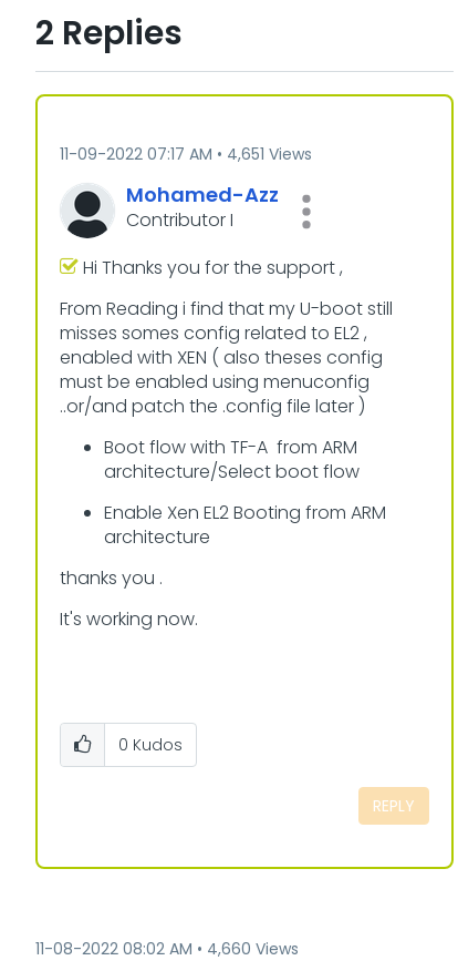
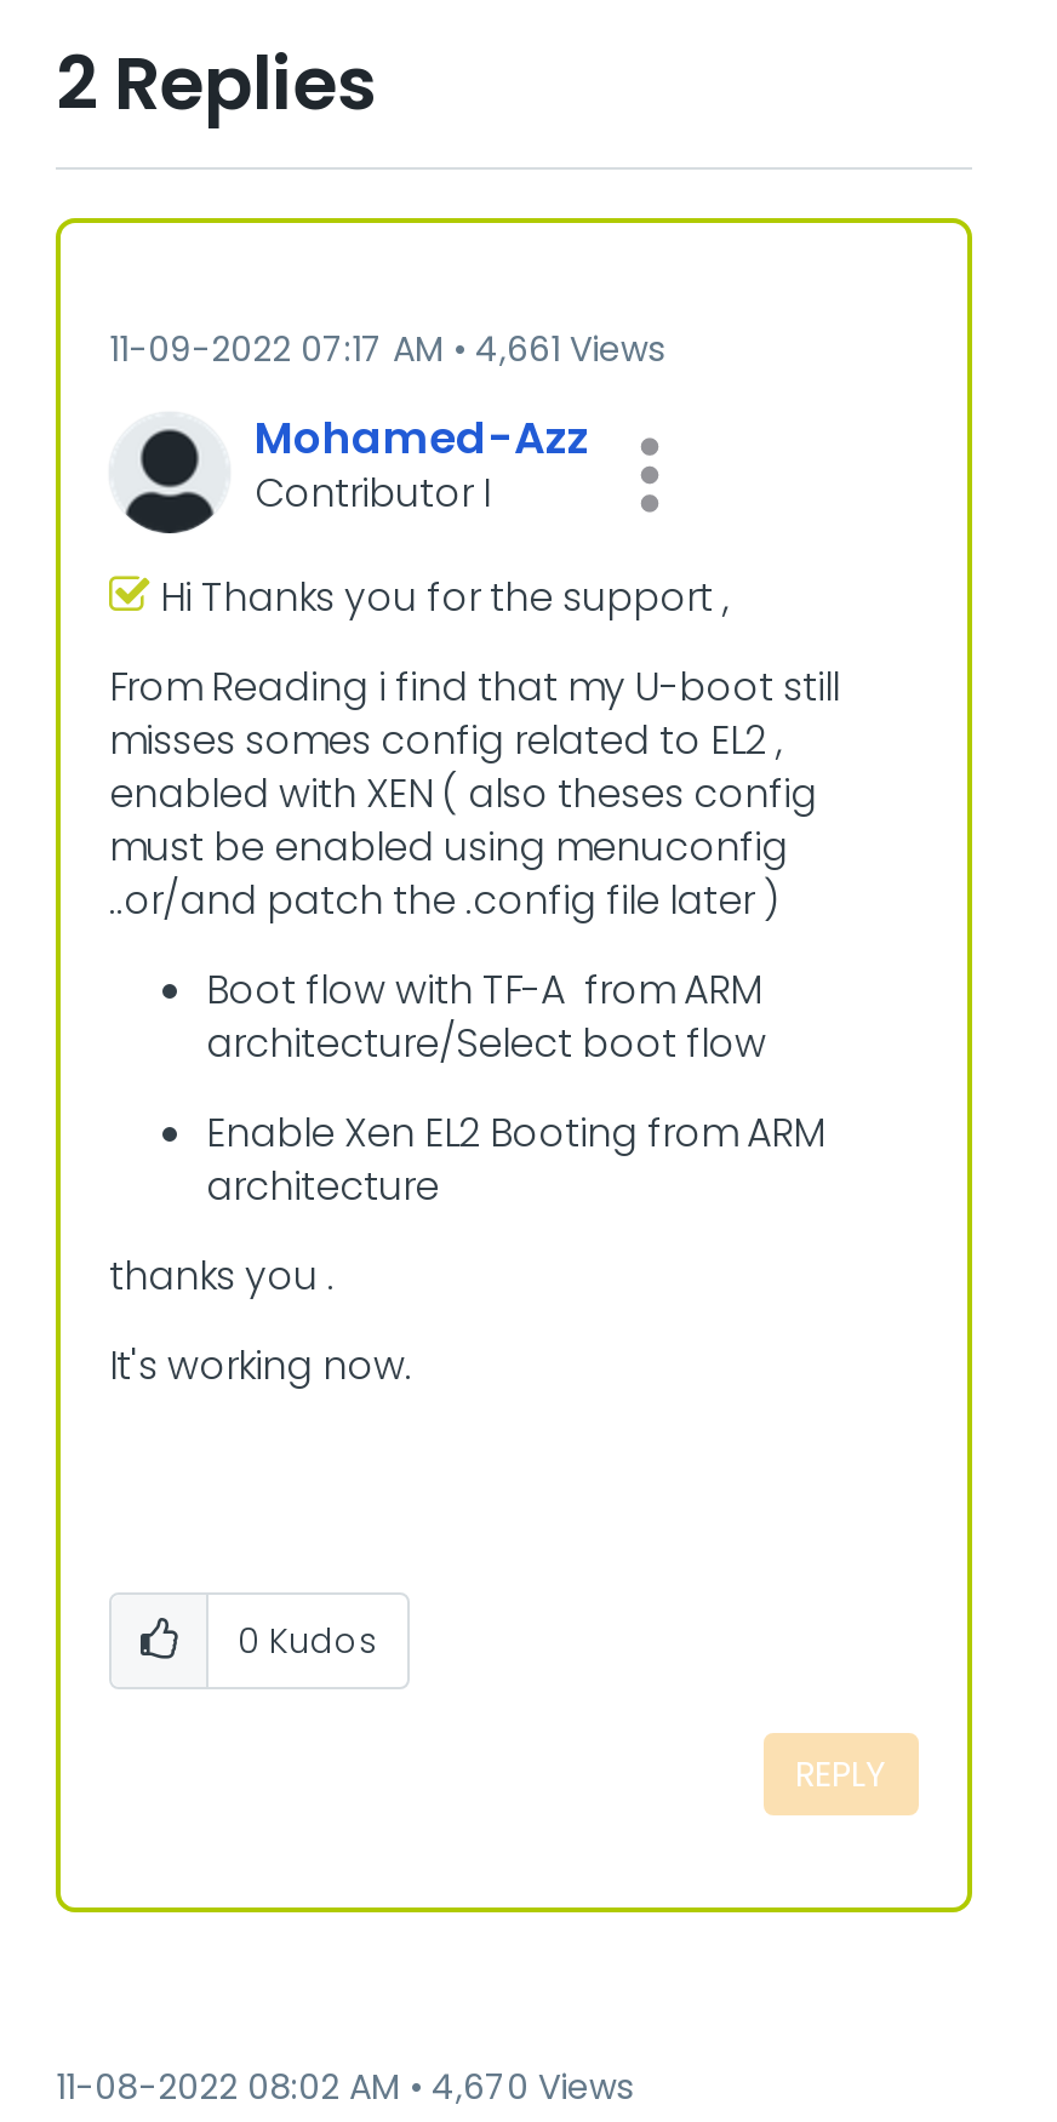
- 4,651 Views
+ 4,661 Views

- 11-08-2022 08:02 AM 4,660 Views
+ 11-08-2022 08:02 AM 4,670 Views
